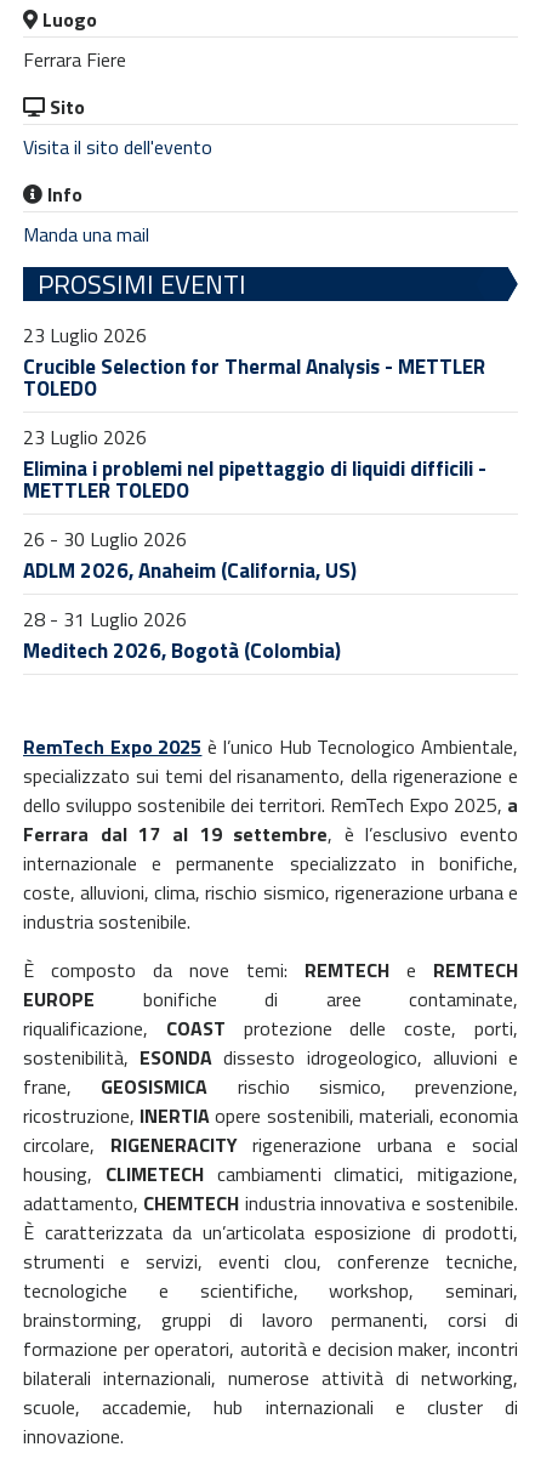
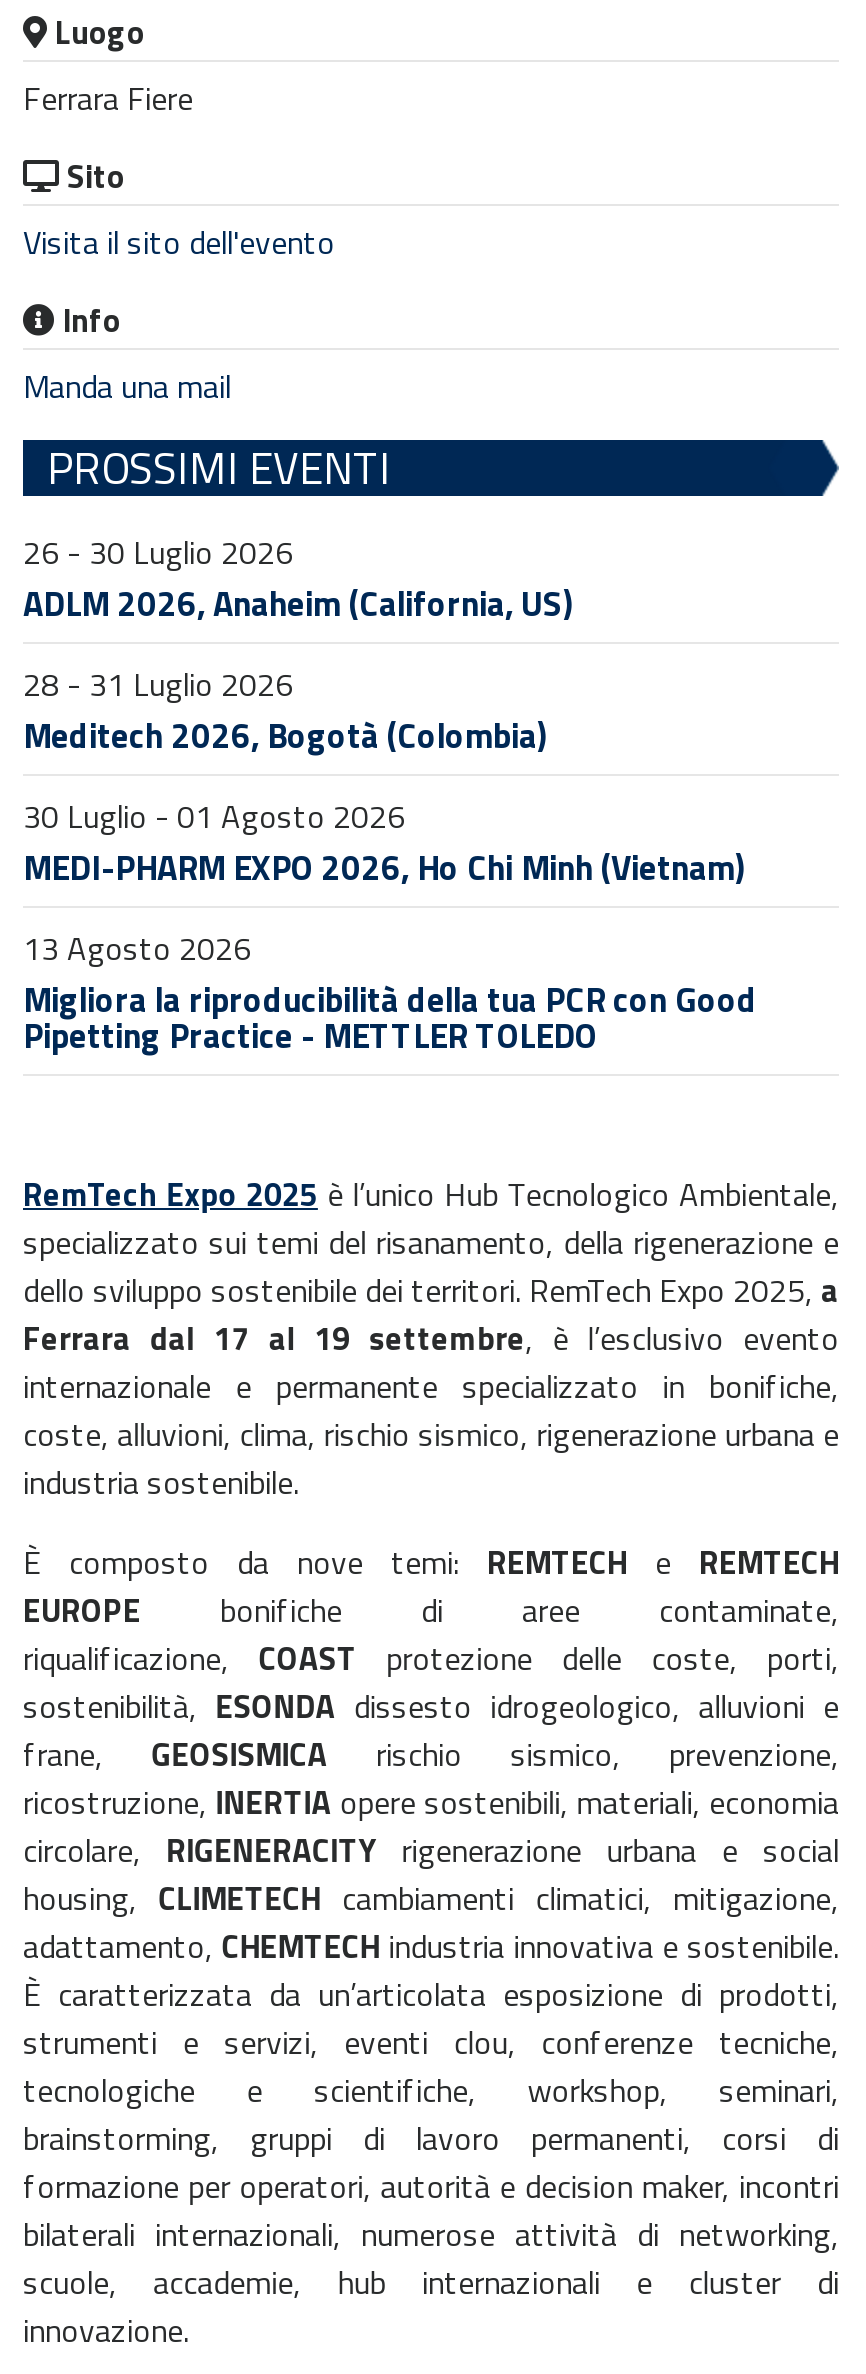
- 23 Luglio 2026
- Crucible Selection for Thermal Analysis - METTLER
- TOLEDO
- 23 Luglio 2026
- Elimina i problemi nel pipettaggio di liquidi difficili -
- METTLER TOLEDO

moved up: 26 - 30 Luglio 2026 | ADLM 2026, Anaheim (California, US) | 28 - 31 Luglio 2026 | Meditech 2026, Bogotà (Colombia)

+ 30 Luglio - 01 Agosto 2026
+ MEDI-PHARM EXPO 2026, Ho Chi Minh (Vietnam)
+ 13 Agosto 2026
+ Migliora la riproducibilità della tua PCR con Good
+ Pipetting Practice - METTLER TOLEDO
